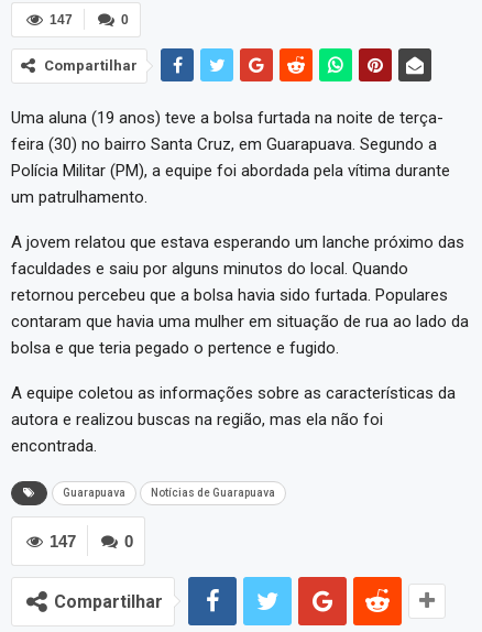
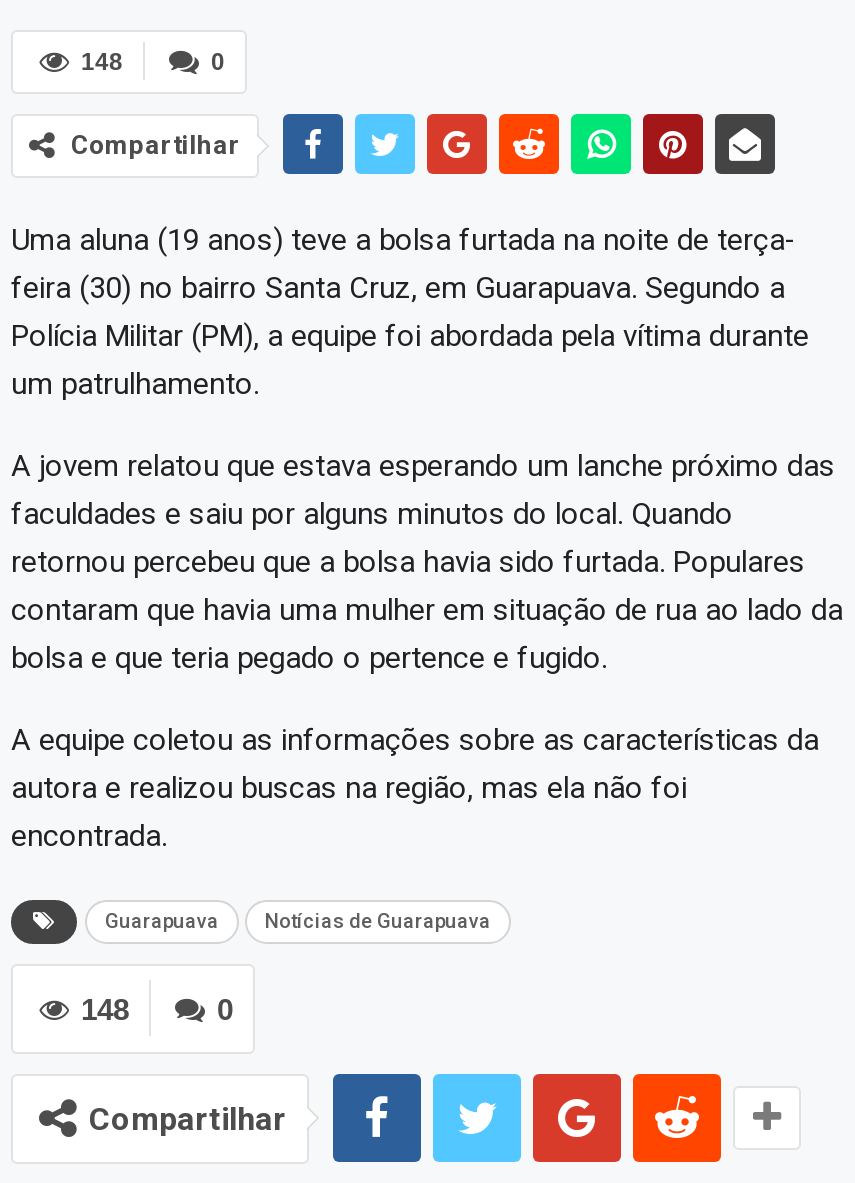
- 147
+ 148

- 147
+ 148
